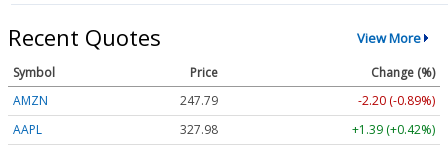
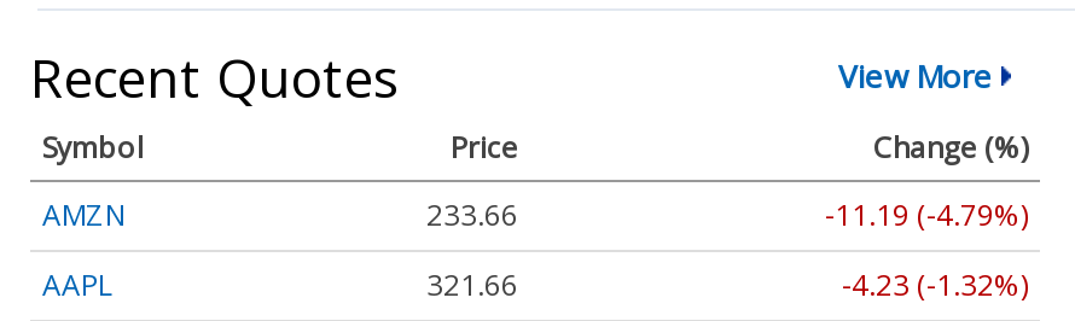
- 247.79
+ 233.66

- -2.20 (-0.89%)
+ -11.19 (-4.79%)

- 327.98
+ 321.66

- +1.39 (+0.42%)
+ -4.23 (-1.32%)
